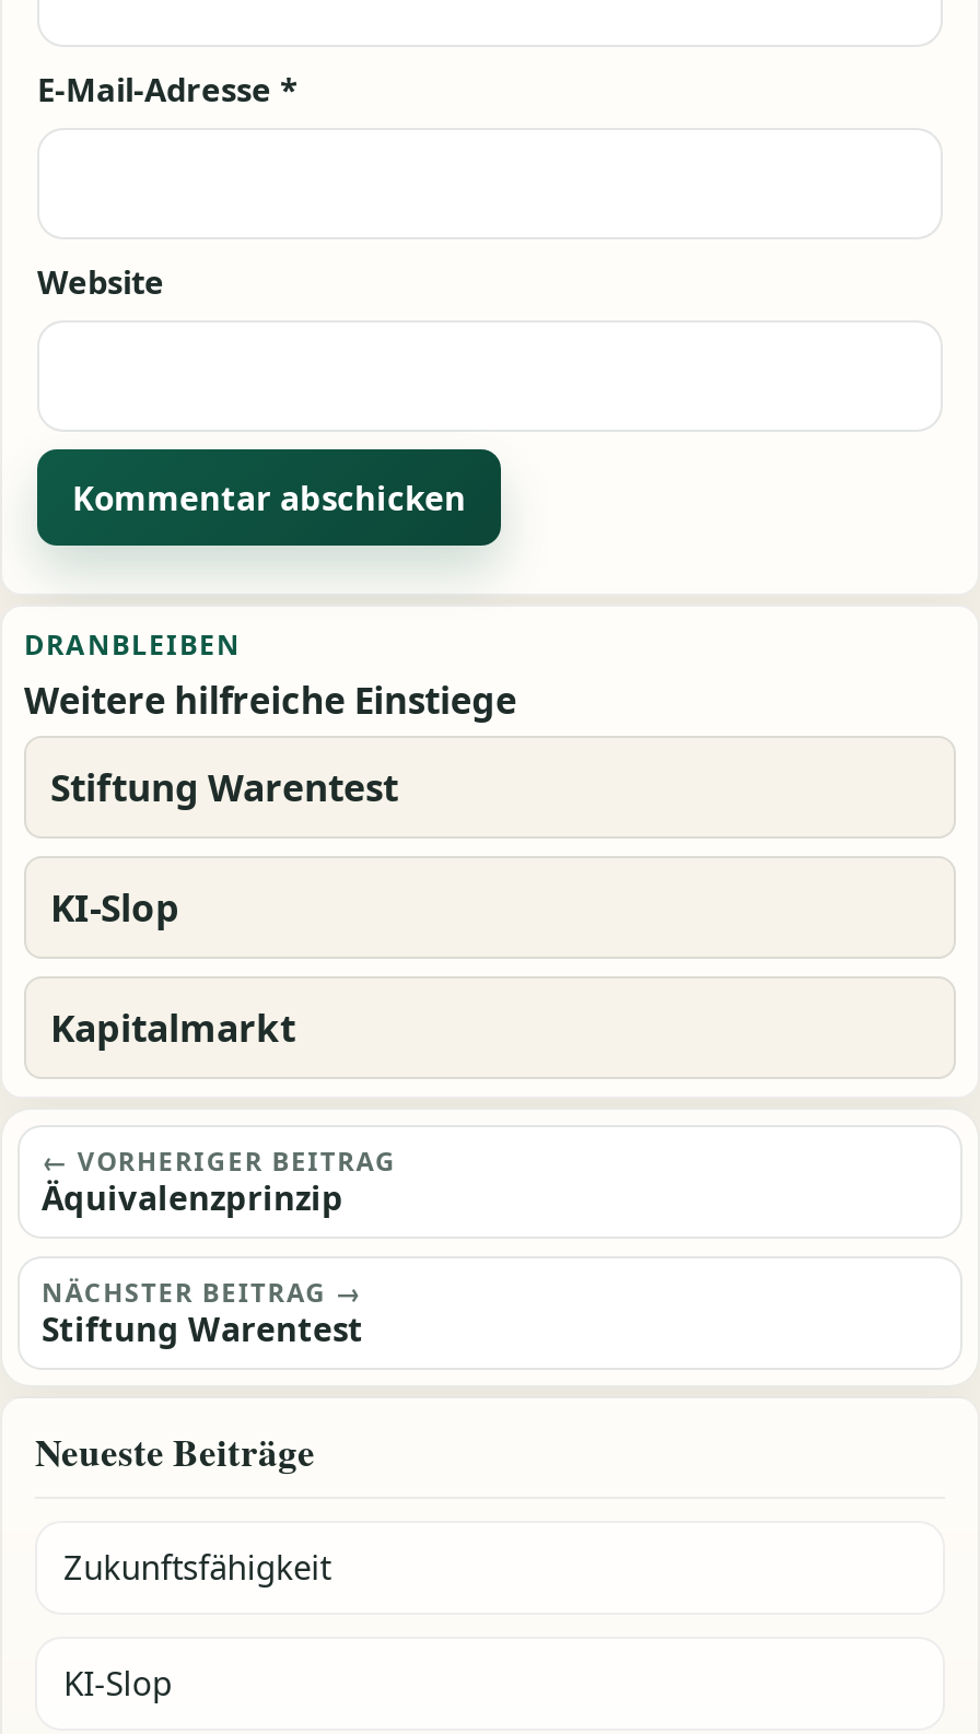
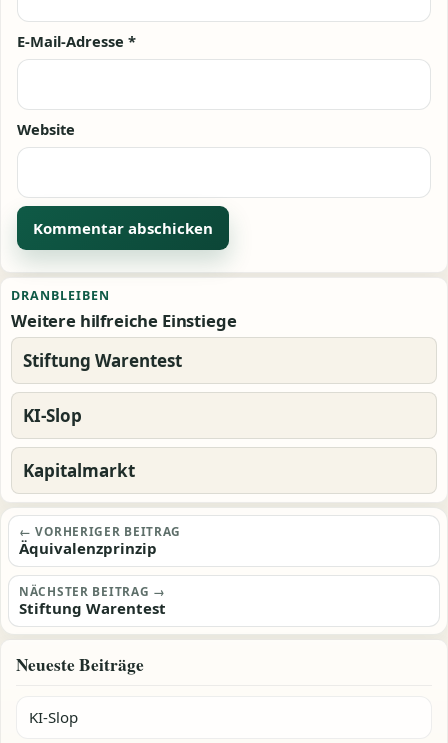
- Zukunftsfähigkeit
